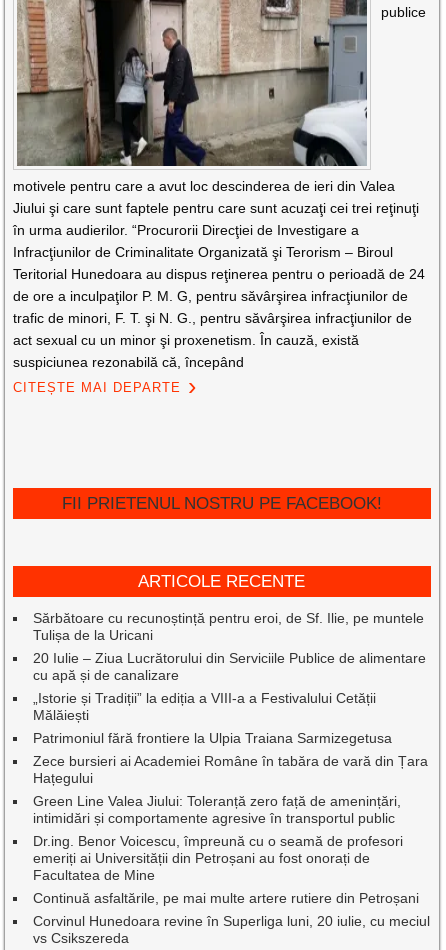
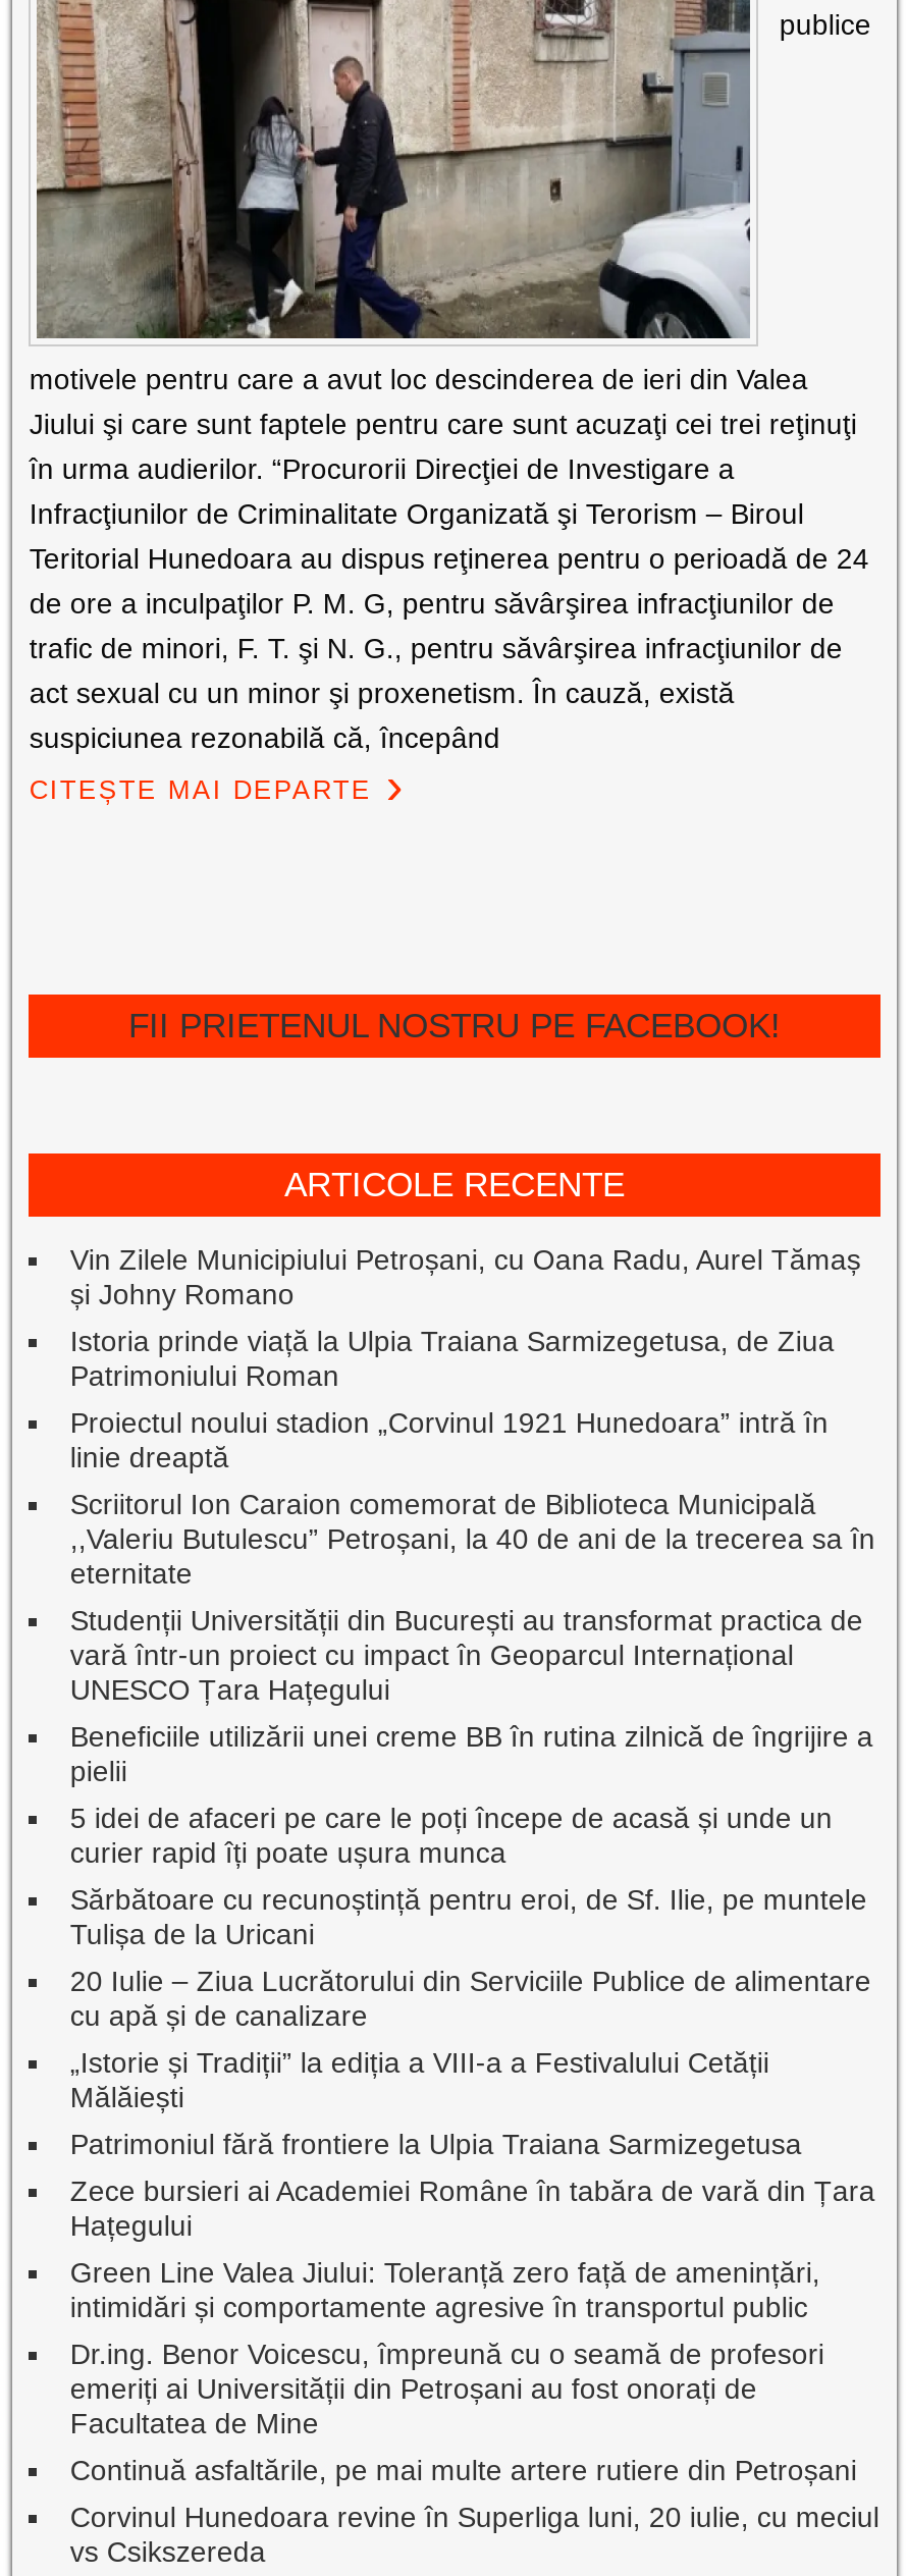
+ Vin Zilele Municipiului Petroșani, cu Oana Radu, Aurel Tămaș
+ și Johny Romano
+ Istoria prinde viață la Ulpia Traiana Sarmizegetusa, de Ziua
+ Patrimoniului Roman
+ Proiectul noului stadion „Corvinul 1921 Hunedoara” intră în
+ linie dreaptă
+ Scriitorul Ion Caraion comemorat de Biblioteca Municipală
+ ,,Valeriu Butulescu” Petroșani, la 40 de ani de la trecerea sa în
+ eternitate
+ Studenții Universității din București au transformat practica de
+ vară într-un proiect cu impact în Geoparcul Internațional
+ UNESCO Țara Hațegului
+ Beneficiile utilizării unei creme BB în rutina zilnică de îngrijire a
+ pielii
+ 5 idei de afaceri pe care le poți începe de acasă și unde un
+ curier rapid îți poate ușura munca
